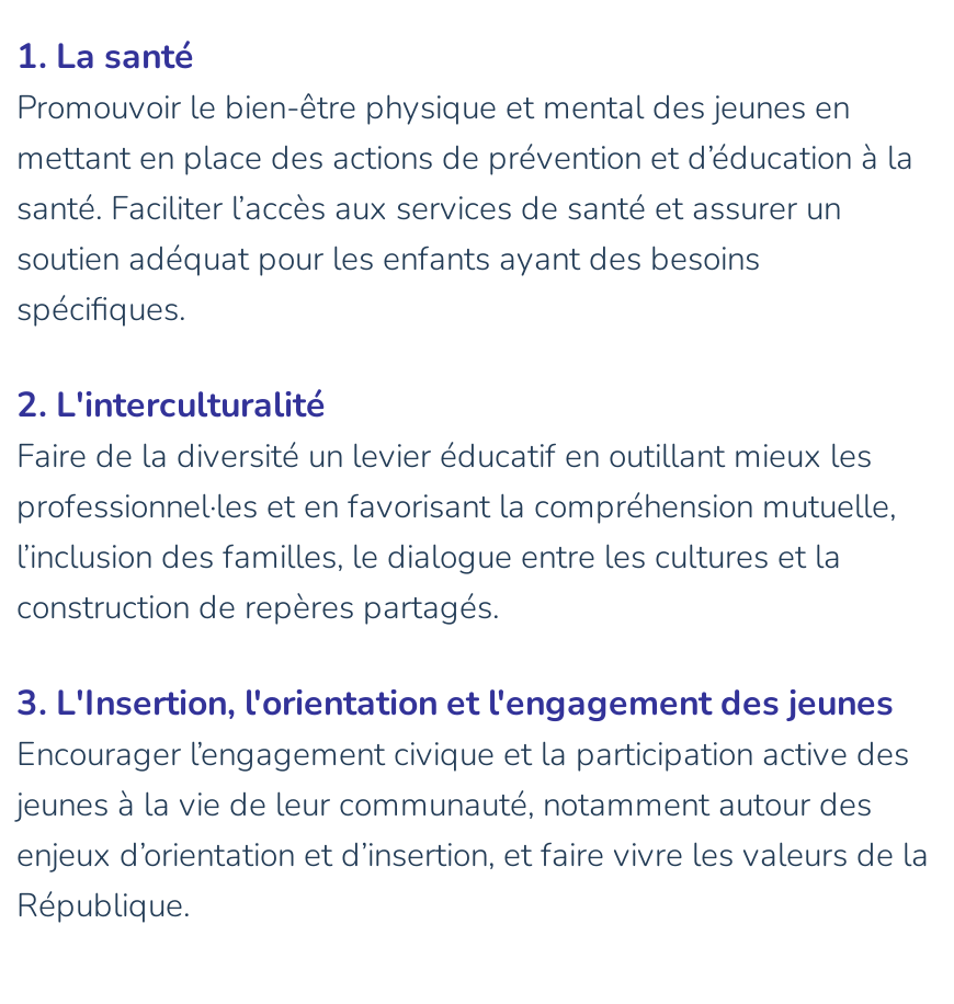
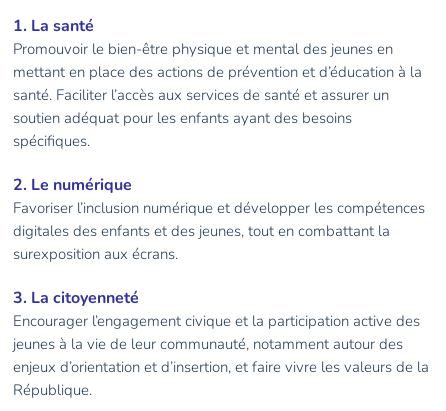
- 2. L'interculturalité
- Faire de la diversité un levier éducatif en outillant mieux les
- professionnel·les et en favorisant la compréhension mutuelle,
- l’inclusion des familles, le dialogue entre les cultures et la
- construction de repères partagés.
+ 2. Le numérique
+ Favoriser l’inclusion numérique et développer les compétences
+ digitales des enfants et des jeunes, tout en combattant la
+ surexposition aux écrans.

- 3. L'Insertion, l'orientation et l'engagement des jeunes
+ 3. La citoyenneté
